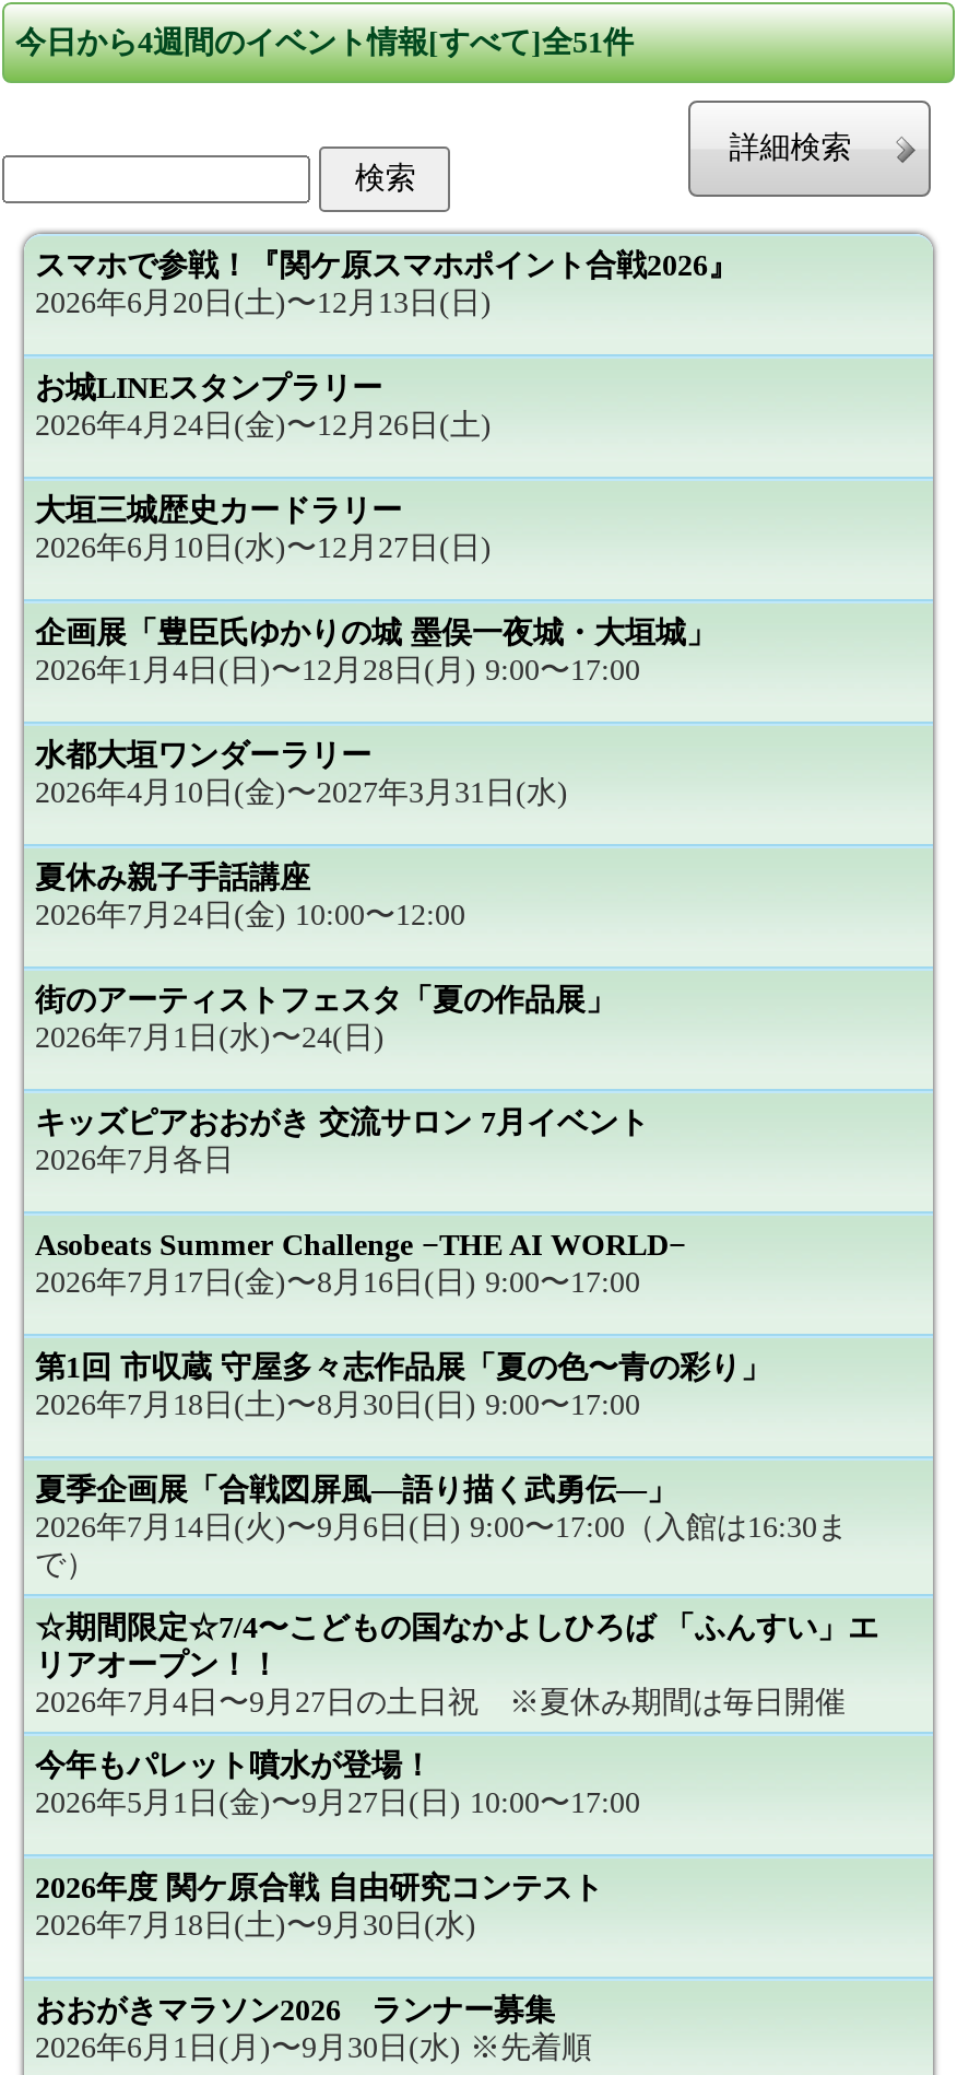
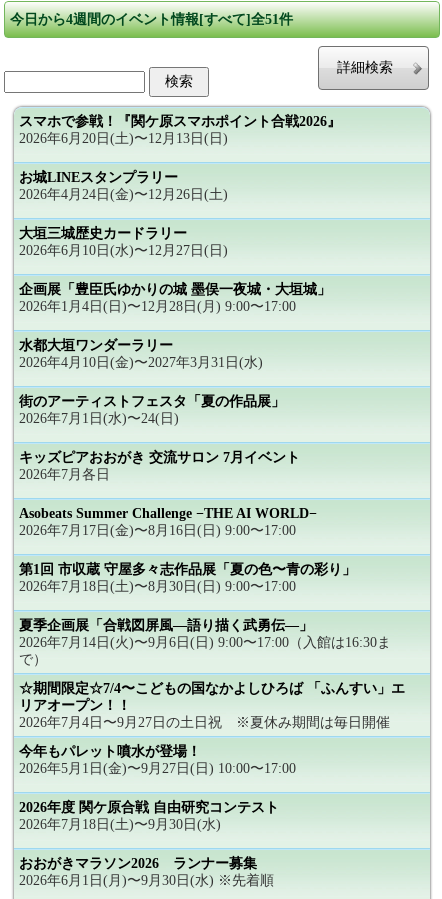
- 夏休み親子手話講座
- 2026年7月24日(金) 10:00〜12:00
